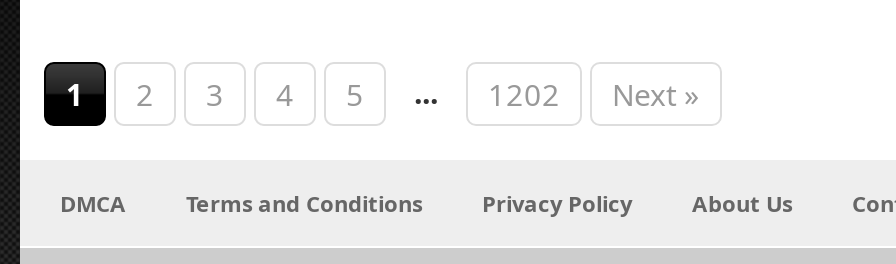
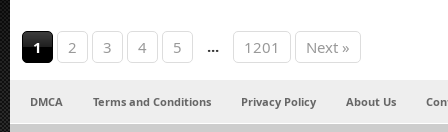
- 1202
+ 1201
